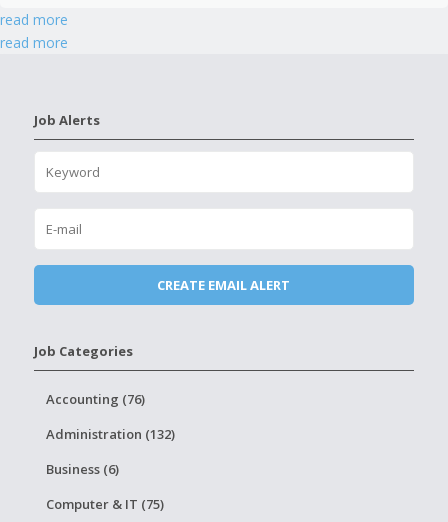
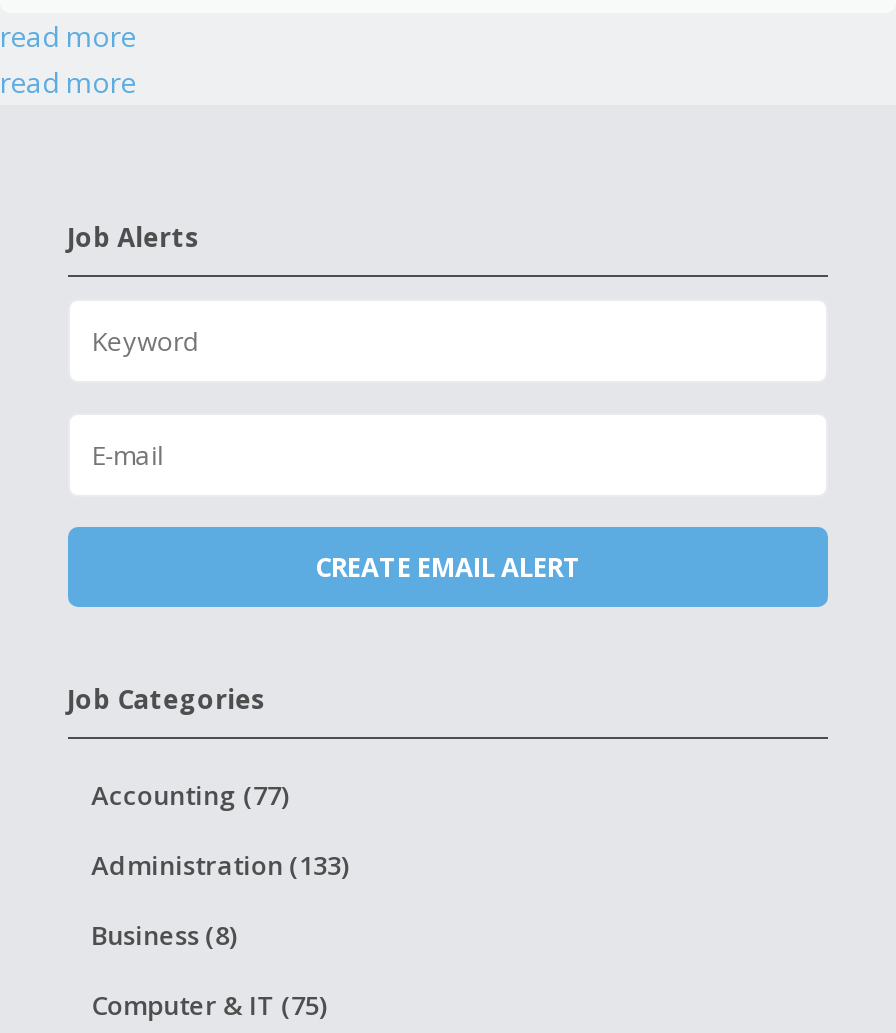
- Accounting (76)
+ Accounting (77)

- Administration (132)
+ Administration (133)

- Business (6)
+ Business (8)
